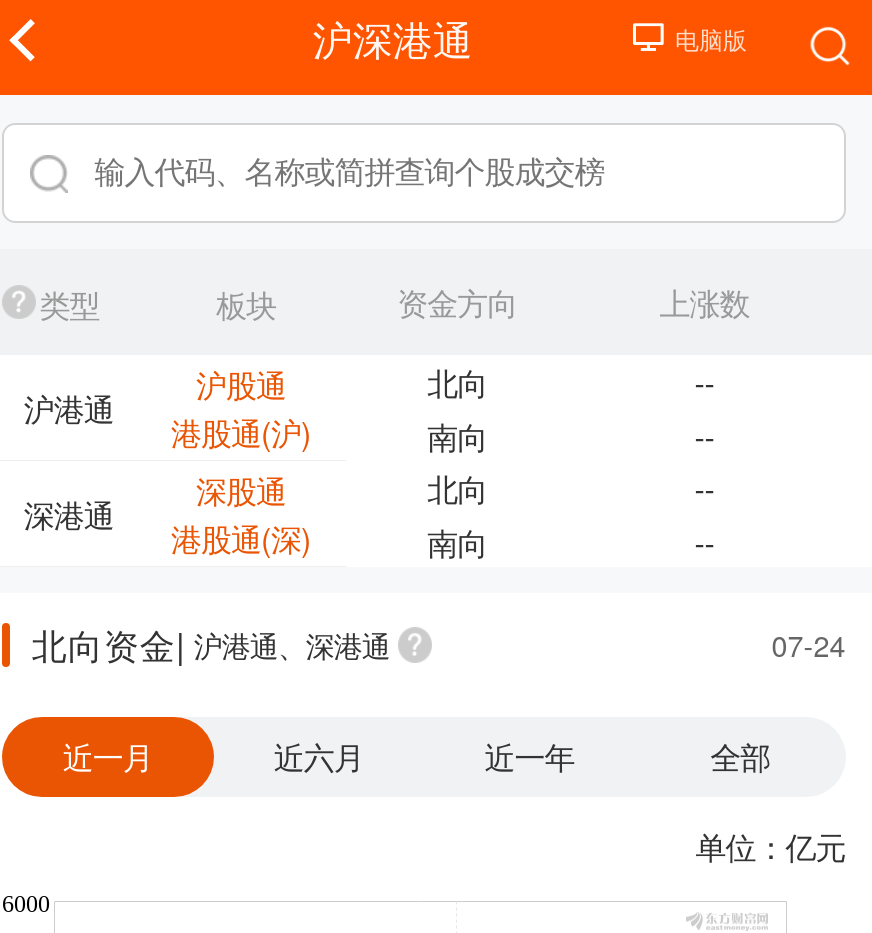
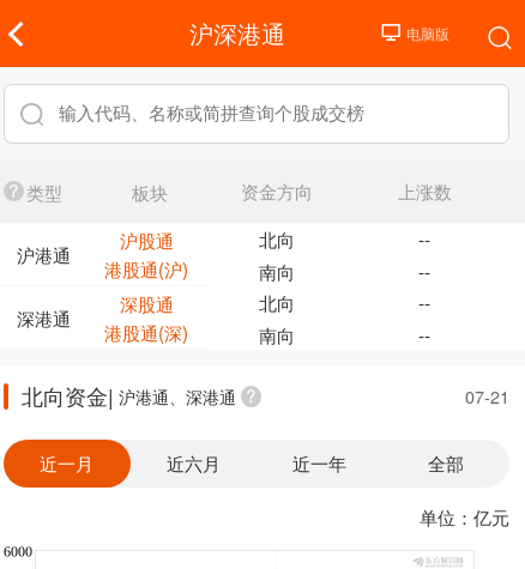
- 07-24
+ 07-21
